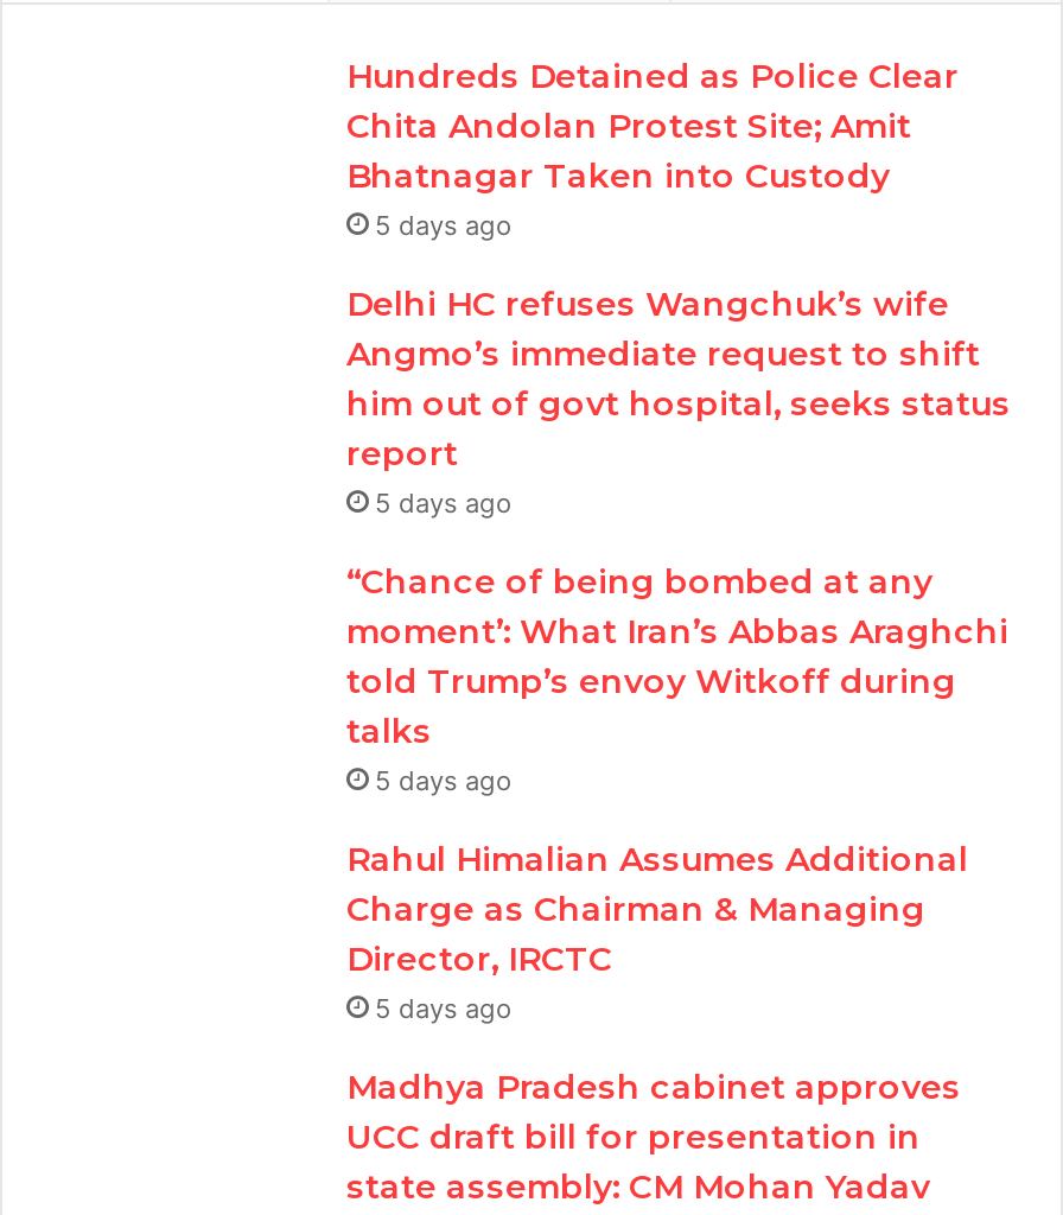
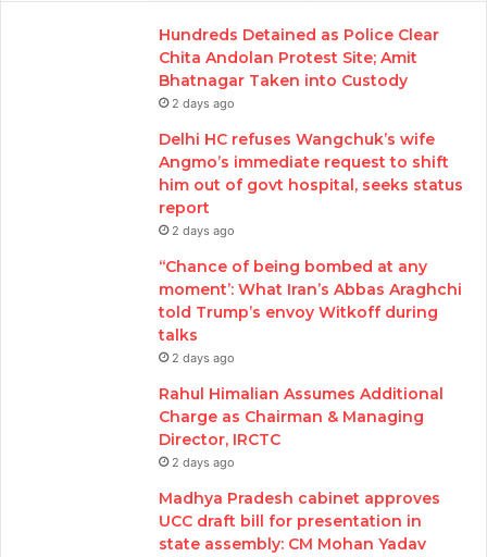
- 5 days ago
+ 2 days ago

- 5 days ago
+ 2 days ago

- 5 days ago
+ 2 days ago

- 5 days ago
+ 2 days ago
